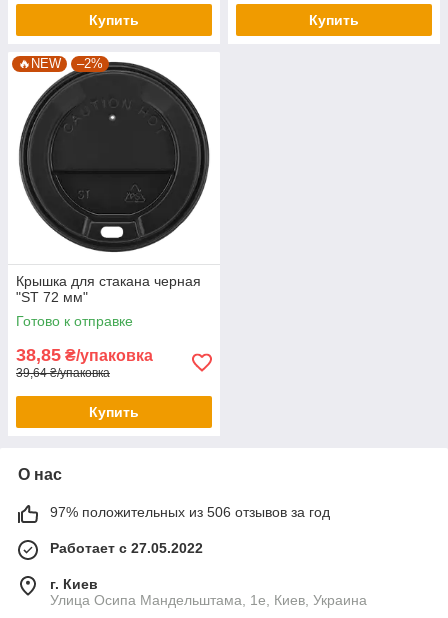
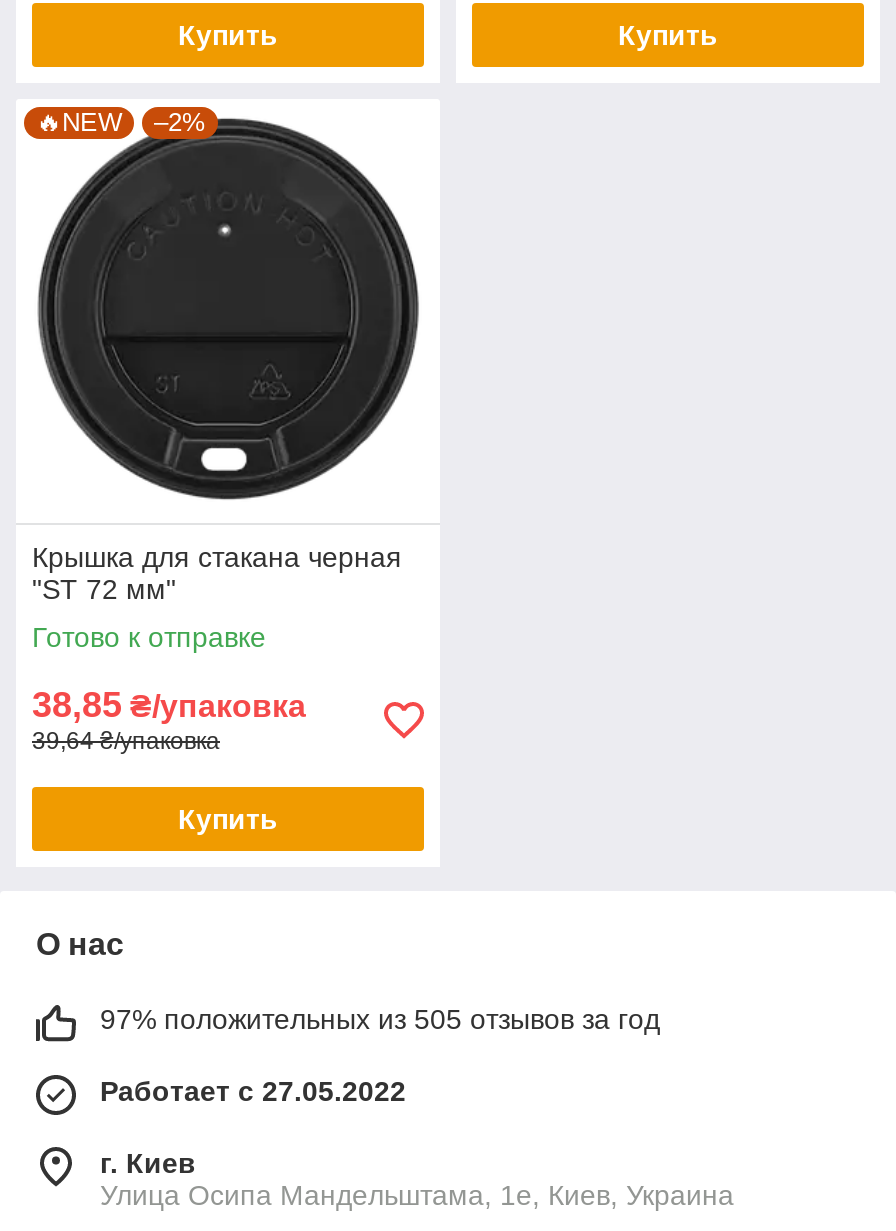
- 97% положительных из 506 отзывов за год
+ 97% положительных из 505 отзывов за год
